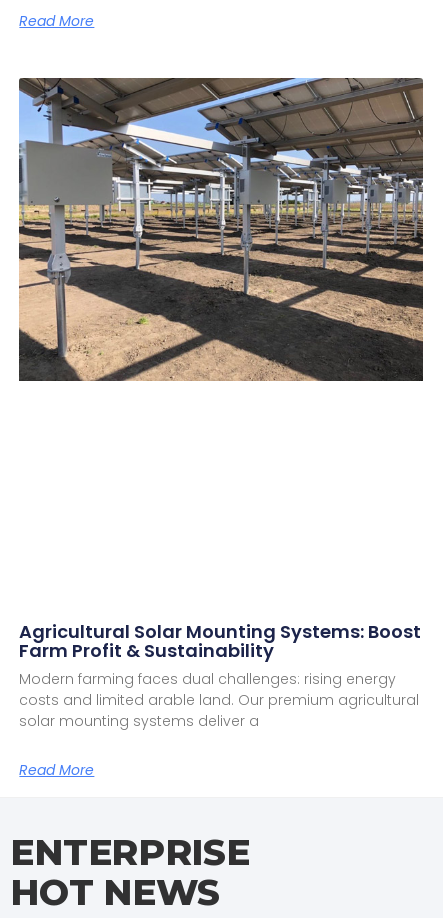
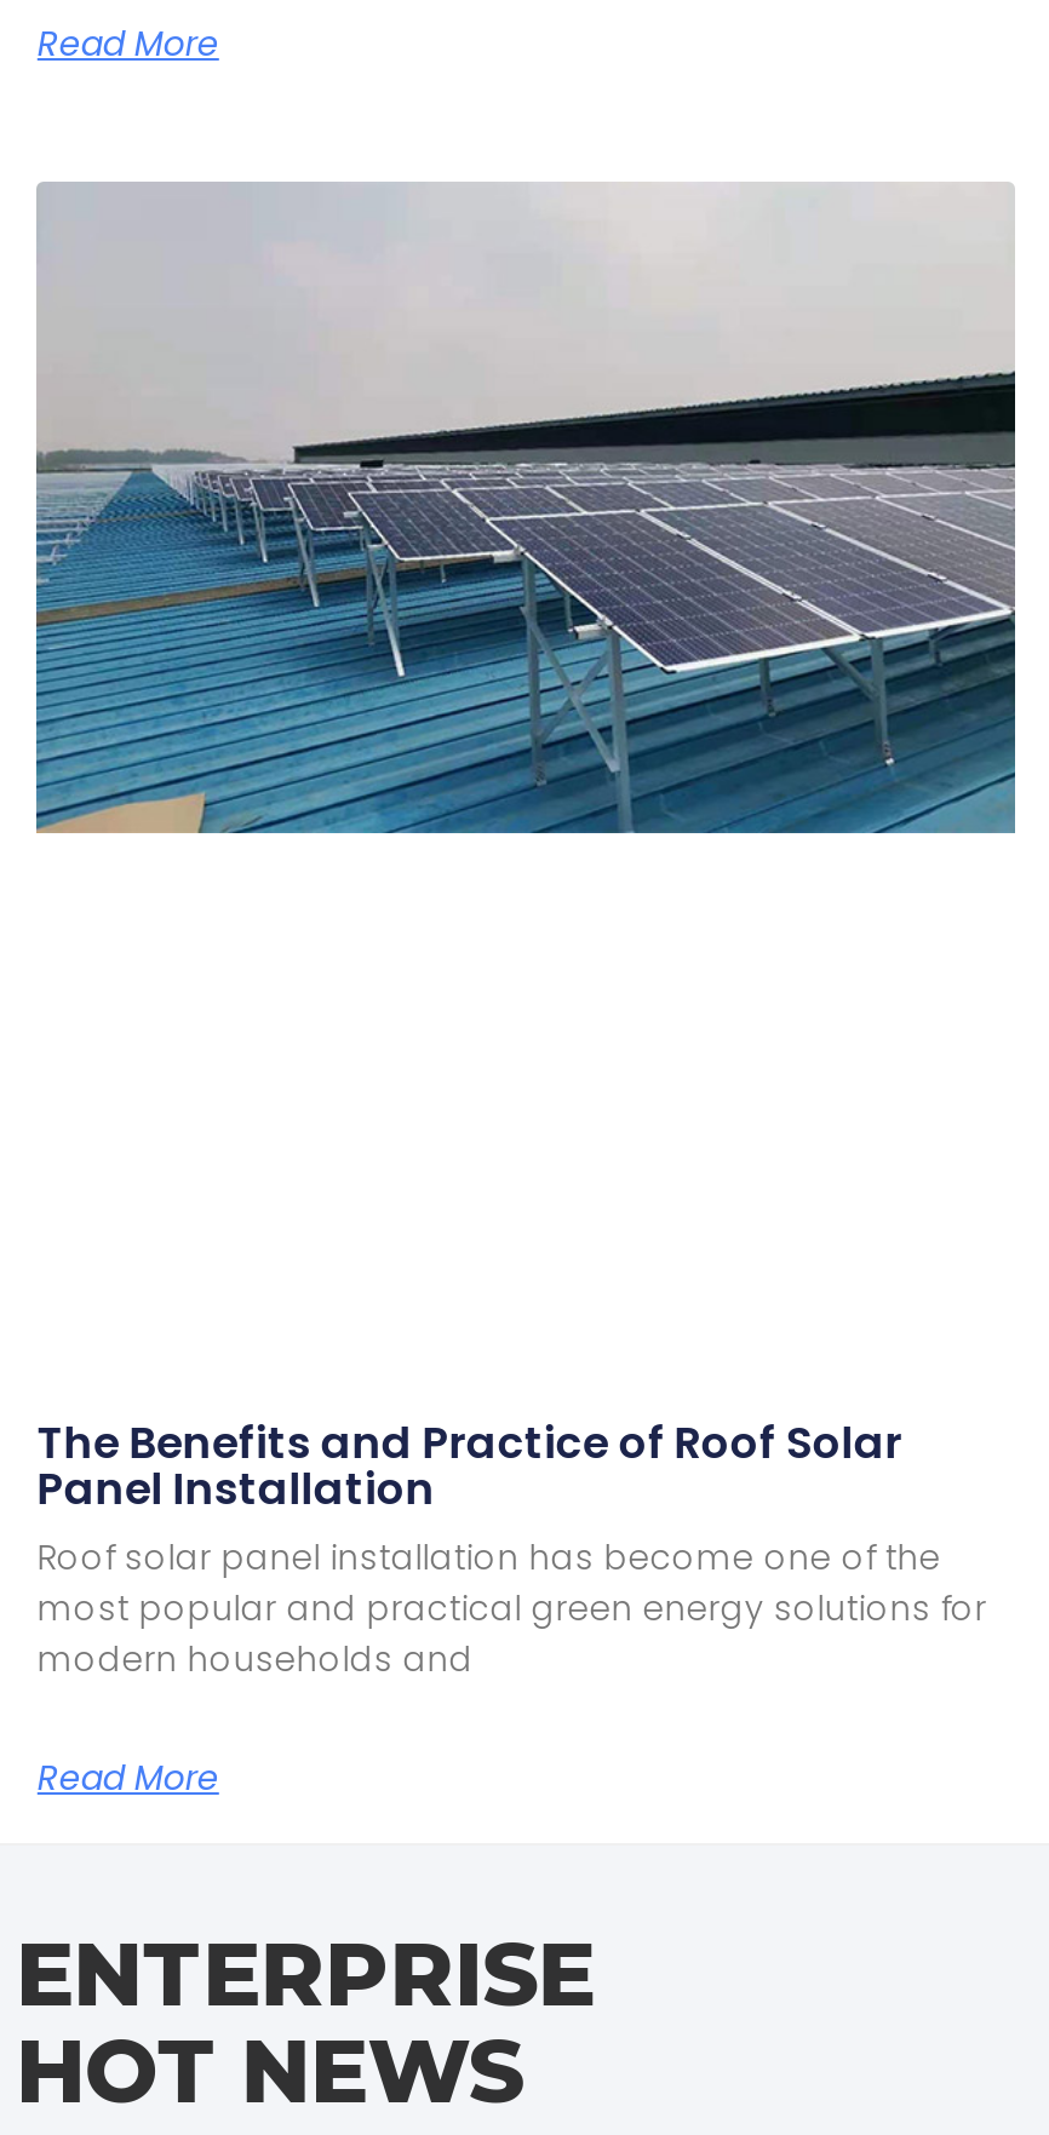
- [image]
+ [image]

- Agricultural Solar Mounting Systems: Boost
- Farm Profit & Sustainability
- Modern farming faces dual challenges: rising energy
- costs and limited arable land. Our premium agricultural
- solar mounting systems deliver a
+ The Benefits and Practice of Roof Solar
+ Panel Installation
+ Roof solar panel installation has become one of the
+ most popular and practical green energy solutions for
+ modern households and
